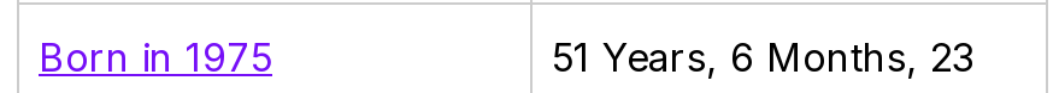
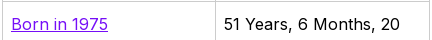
- 51 Years, 6 Months, 23
+ 51 Years, 6 Months, 20
